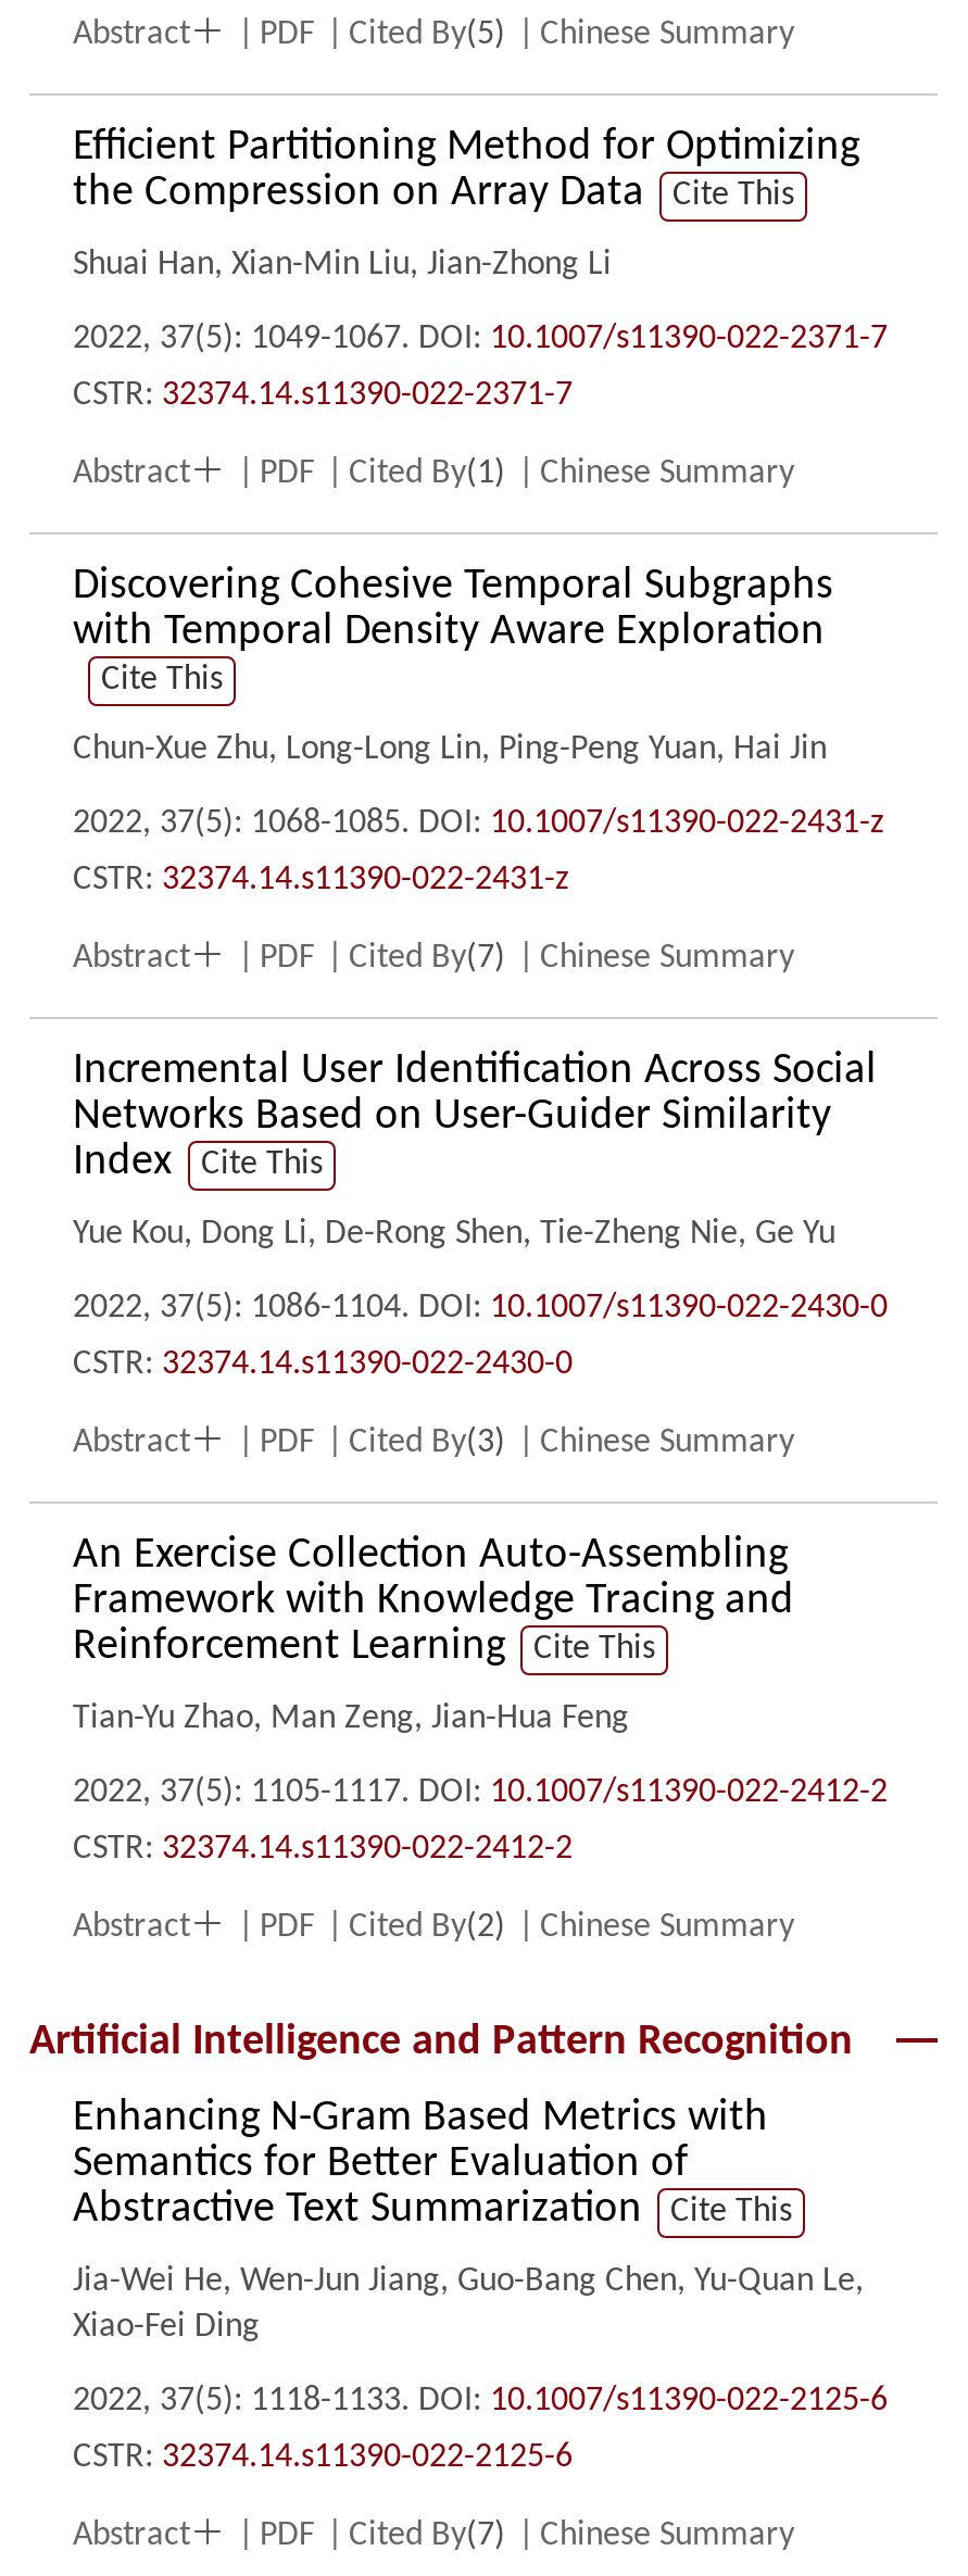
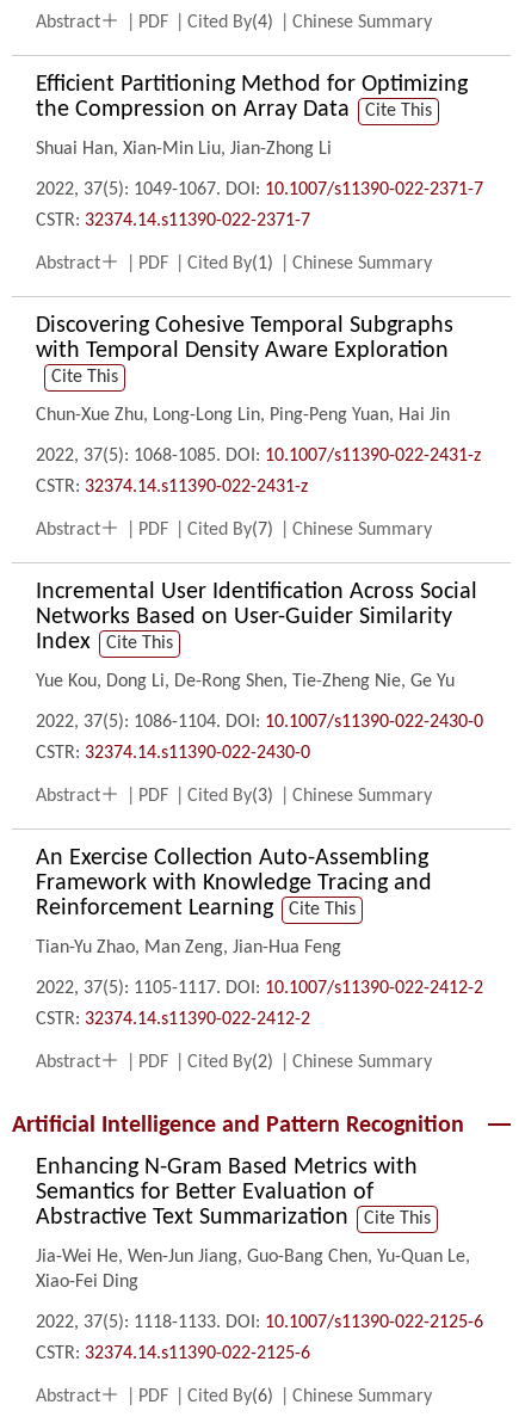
- Cited By(5)
+ Cited By(4)

- Cited By(7)
+ Cited By(6)
